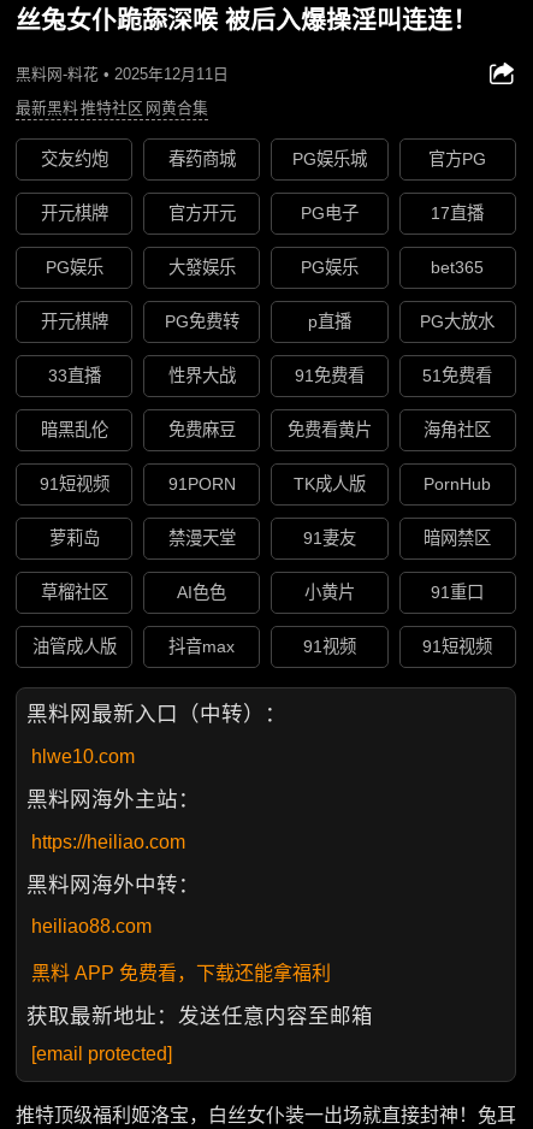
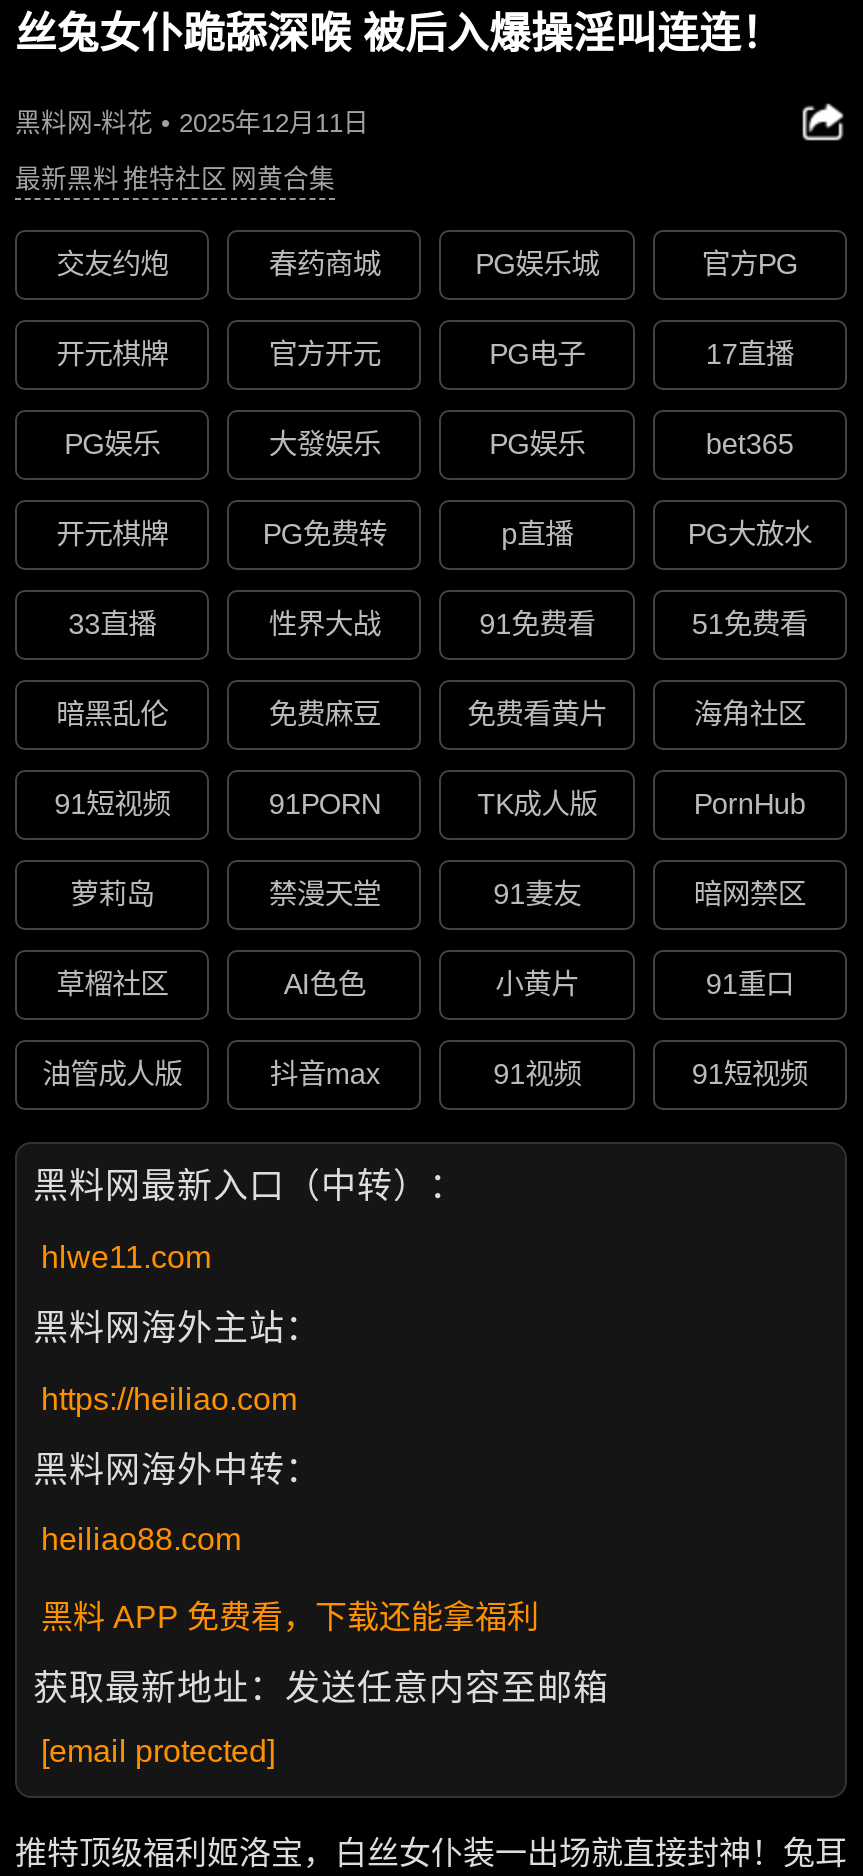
- hlwe10.com
+ hlwe11.com
